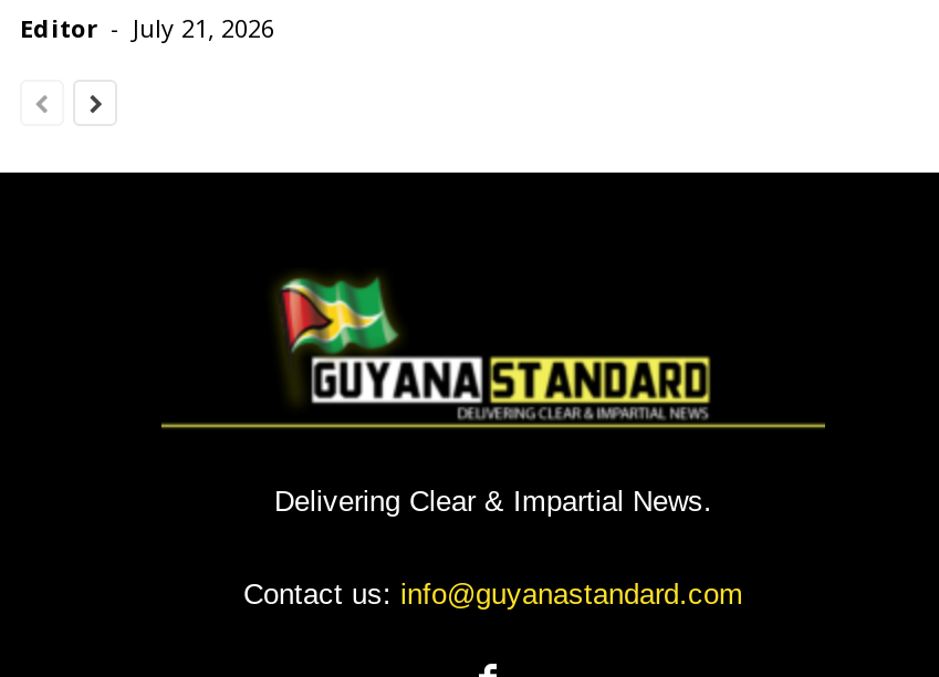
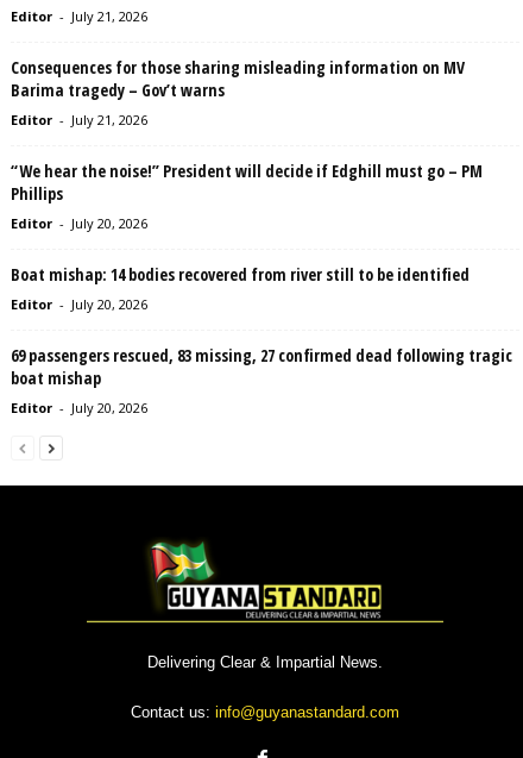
+ Consequences for those sharing misleading information on MV
+ Barima tragedy – Gov’t warns
+ Editor - July 21, 2026
+ “We hear the noise!” President will decide if Edghill must go – PM
+ Phillips
+ Editor - July 20, 2026
+ Boat mishap: 14 bodies recovered from river still to be identified
+ Editor - July 20, 2026
+ 69 passengers rescued, 83 missing, 27 confirmed dead following tragic
+ boat mishap
+ Editor - July 20, 2026
